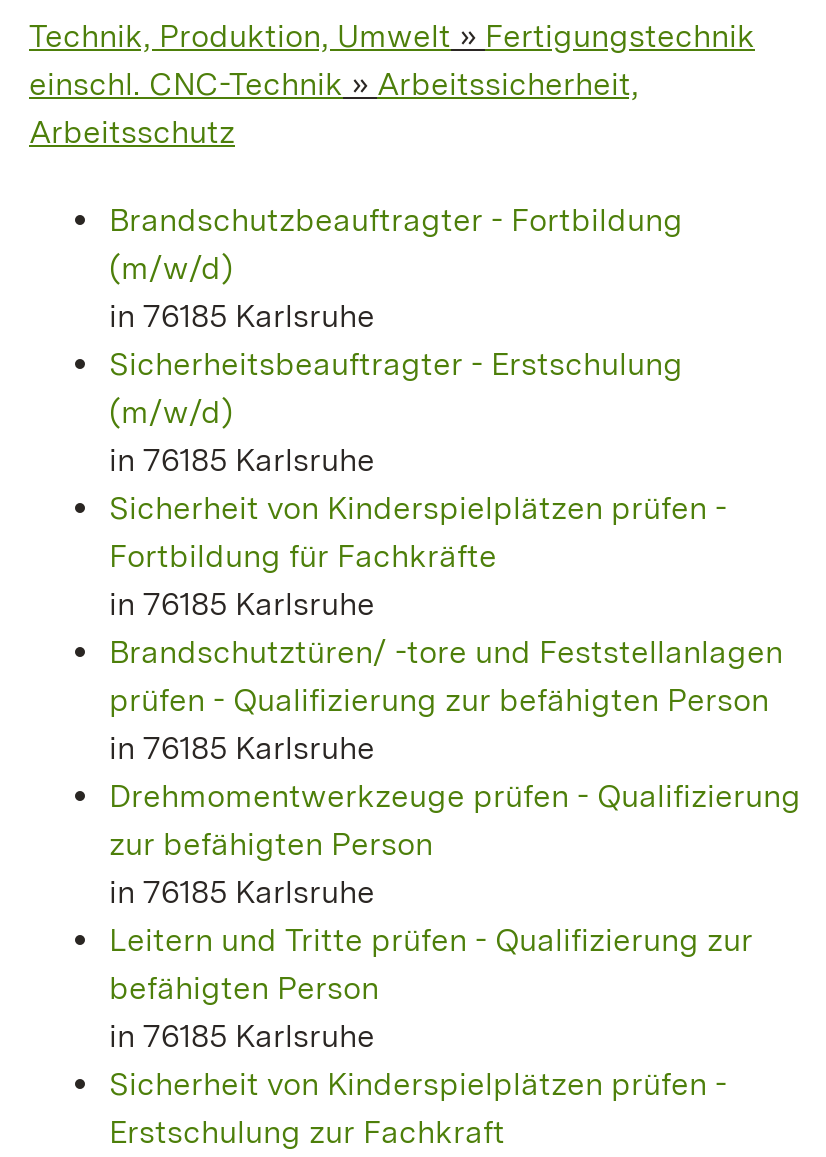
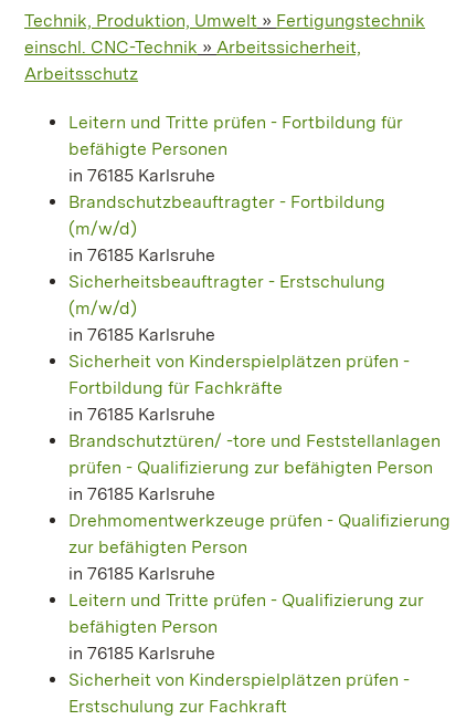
+ Leitern und Tritte prüfen - Fortbildung für
+ befähigte Personen
+ in 76185 Karlsruhe
